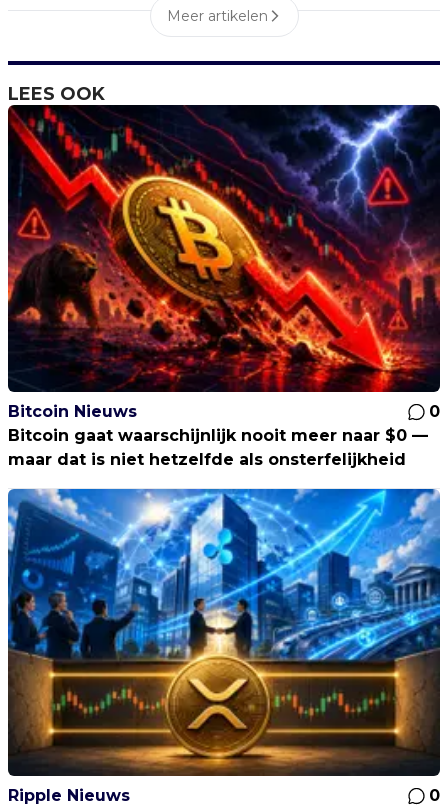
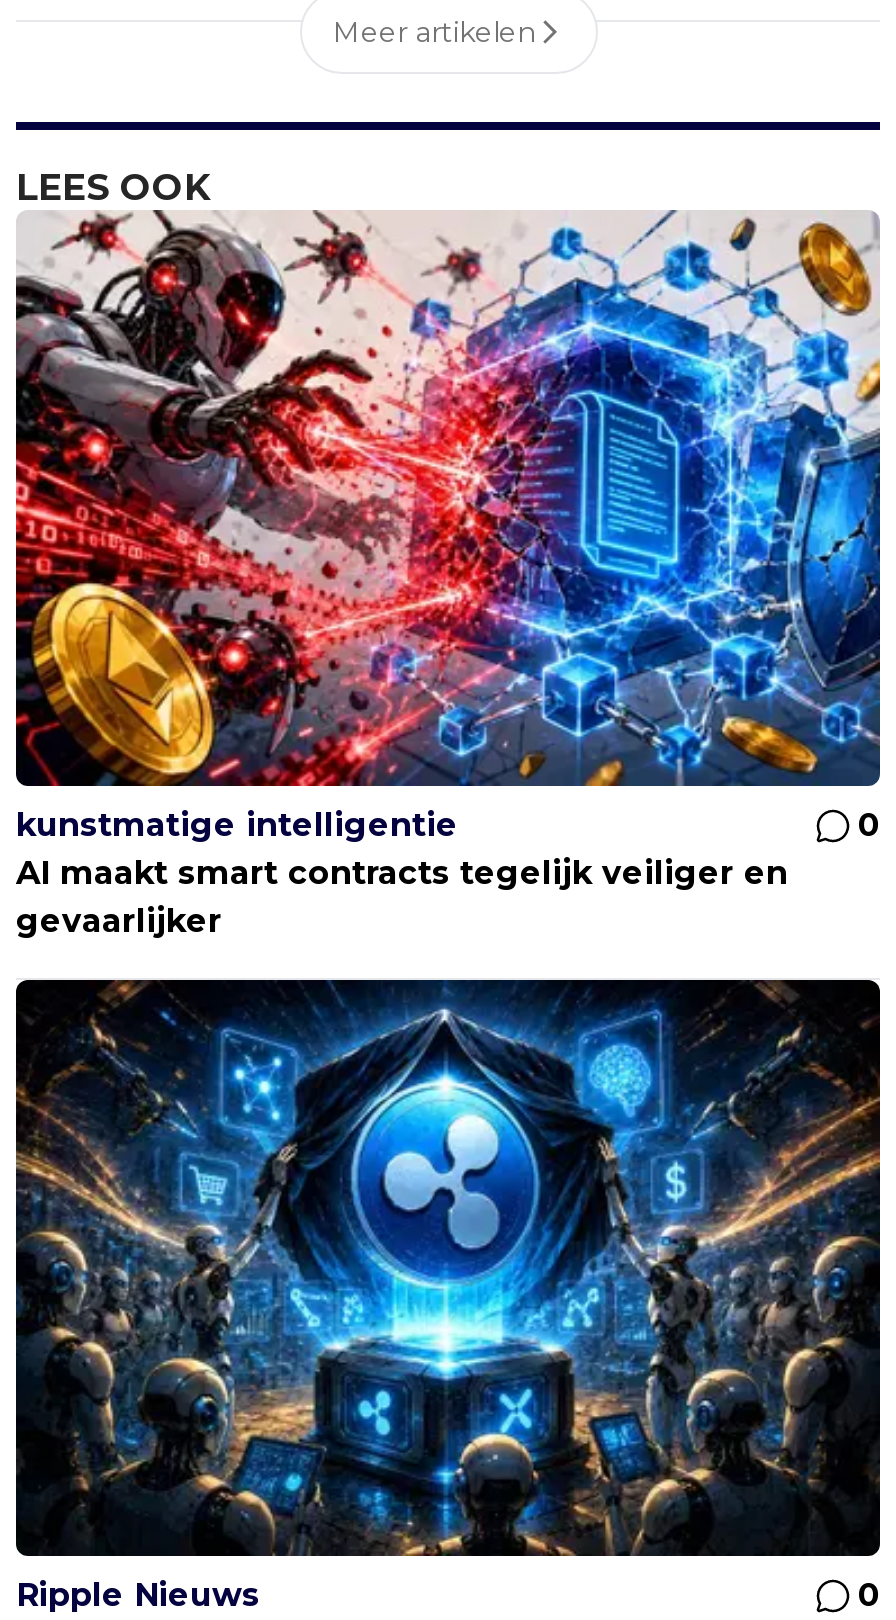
- [image]
- Bitcoin Nieuws
+ [image]
+ kunstmatige intelligentie

- Bitcoin gaat waarschijnlijk nooit meer naar $0 —
- maar dat is niet hetzelfde als onsterfelijkheid
+ AI maakt smart contracts tegelijk veiliger en
+ gevaarlijker

- [image]
+ [image]
